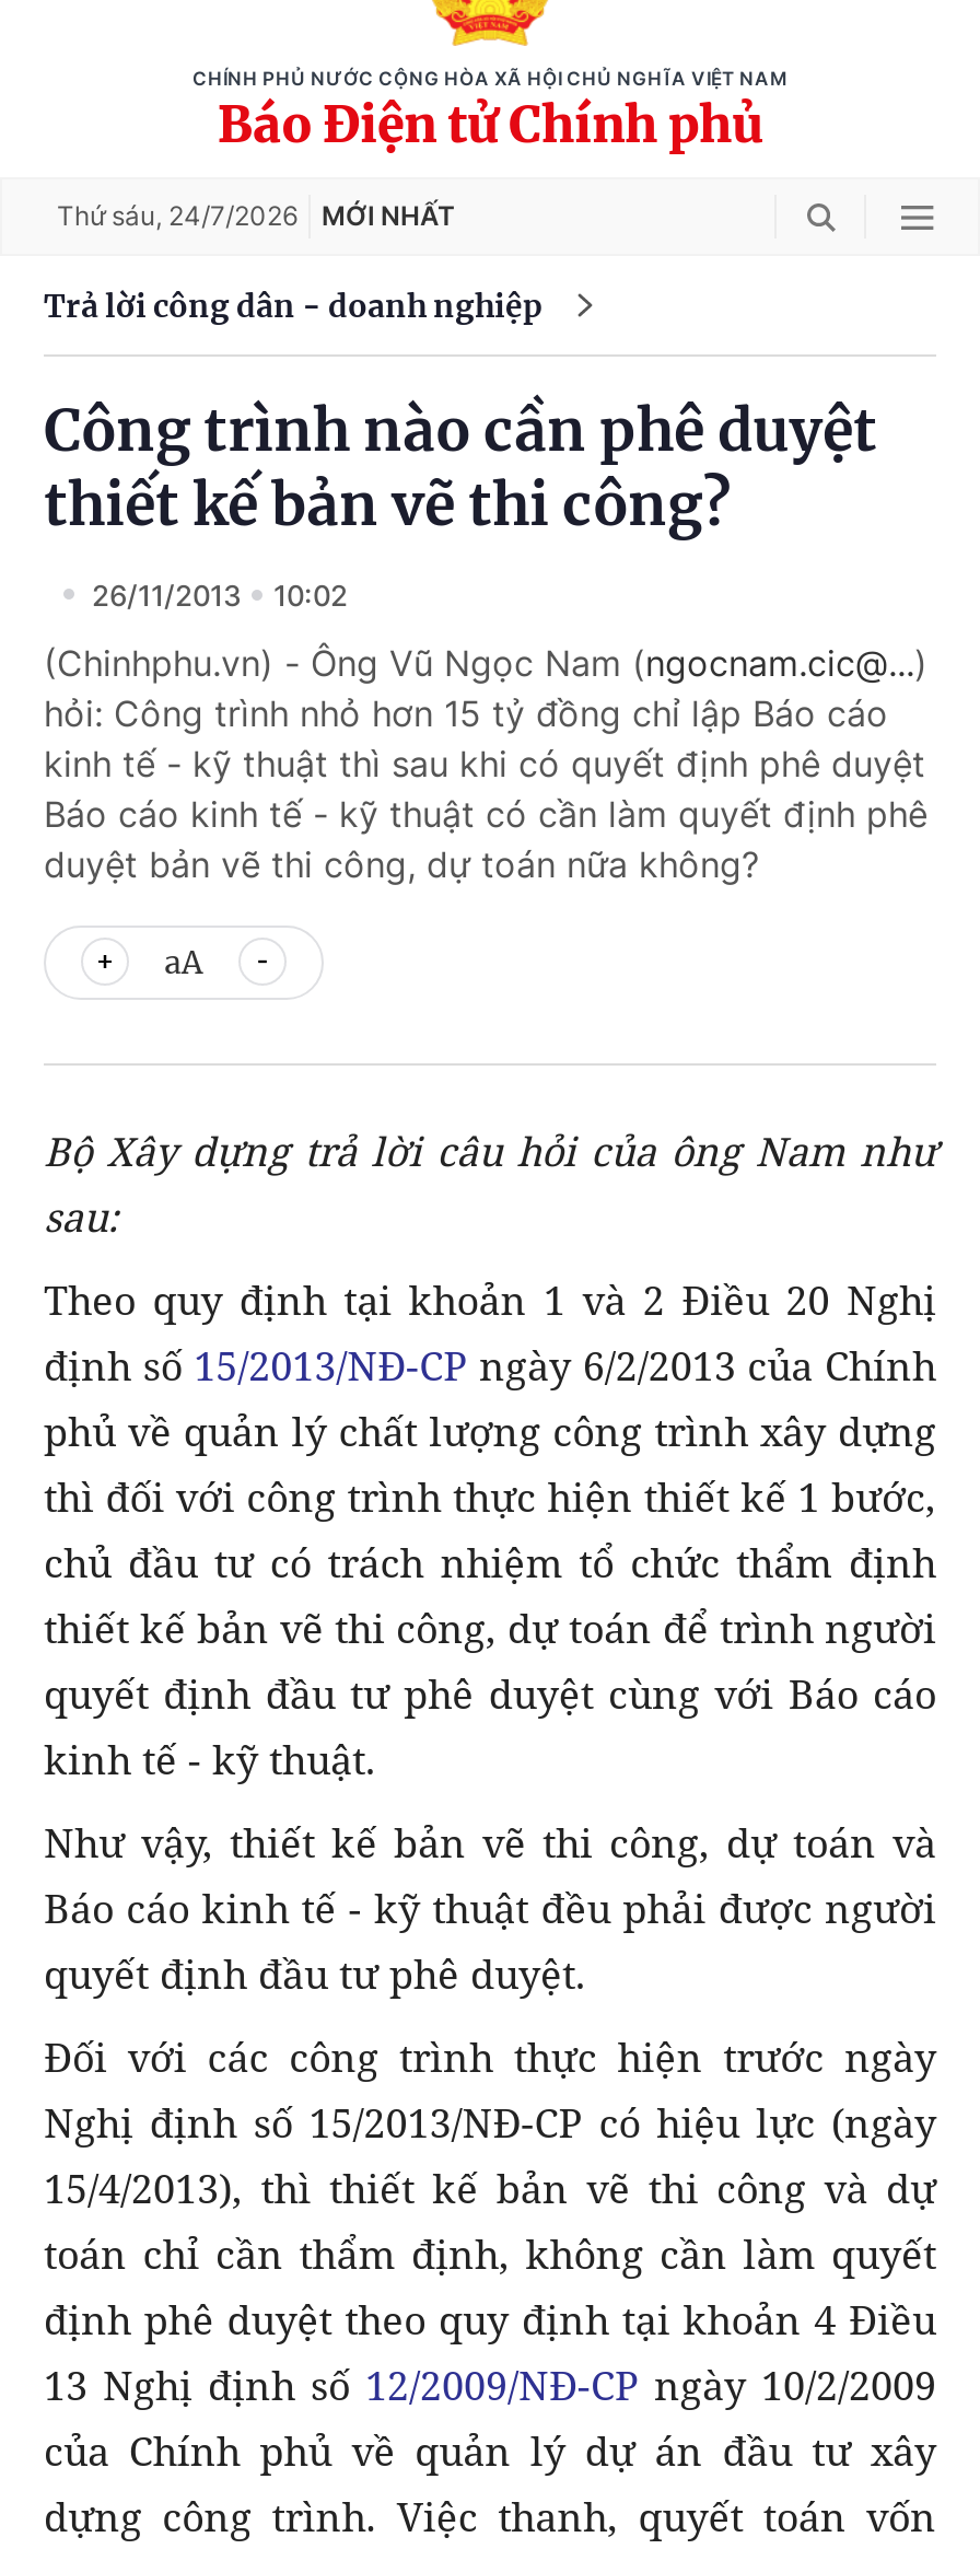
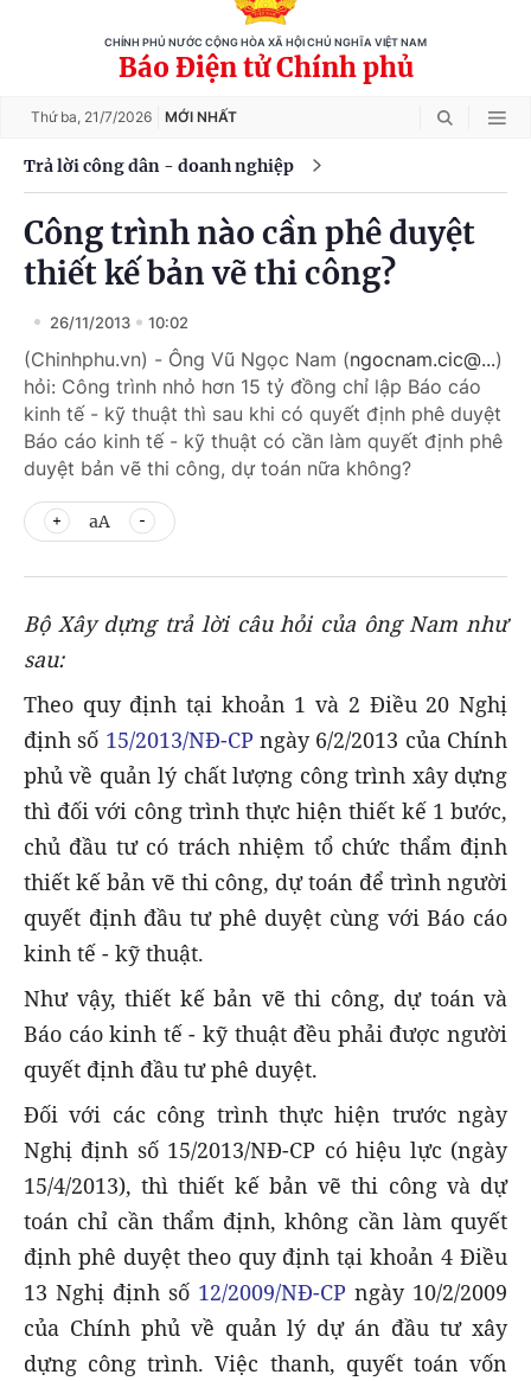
- Thứ sáu, 24/7/2026 MỚI NHẤT
+ Thứ ba, 21/7/2026 MỚI NHẤT
